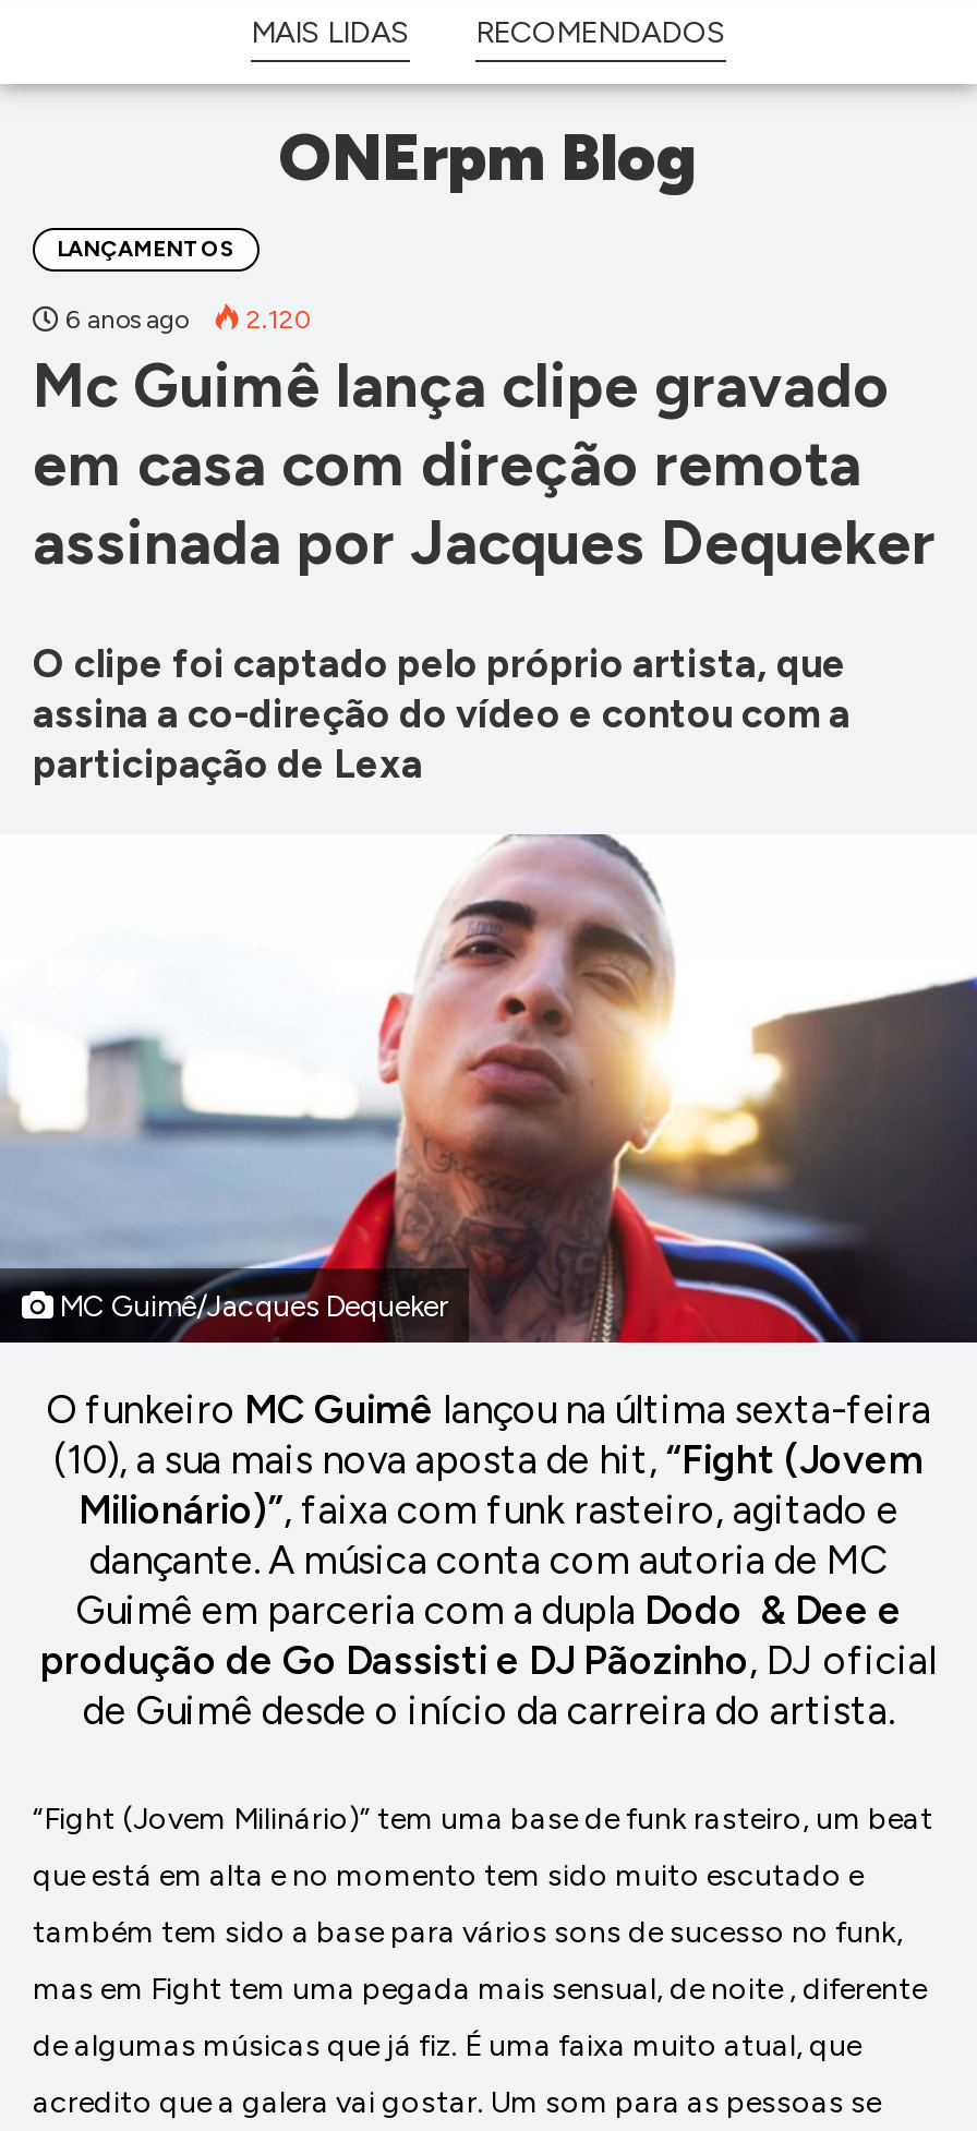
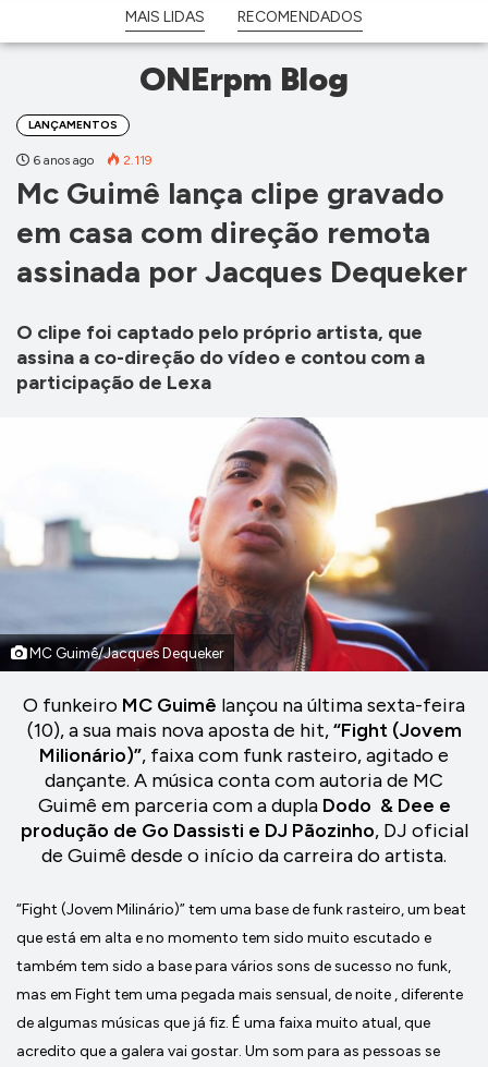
- 6 anos ago 2.120
+ 6 anos ago 2.119
